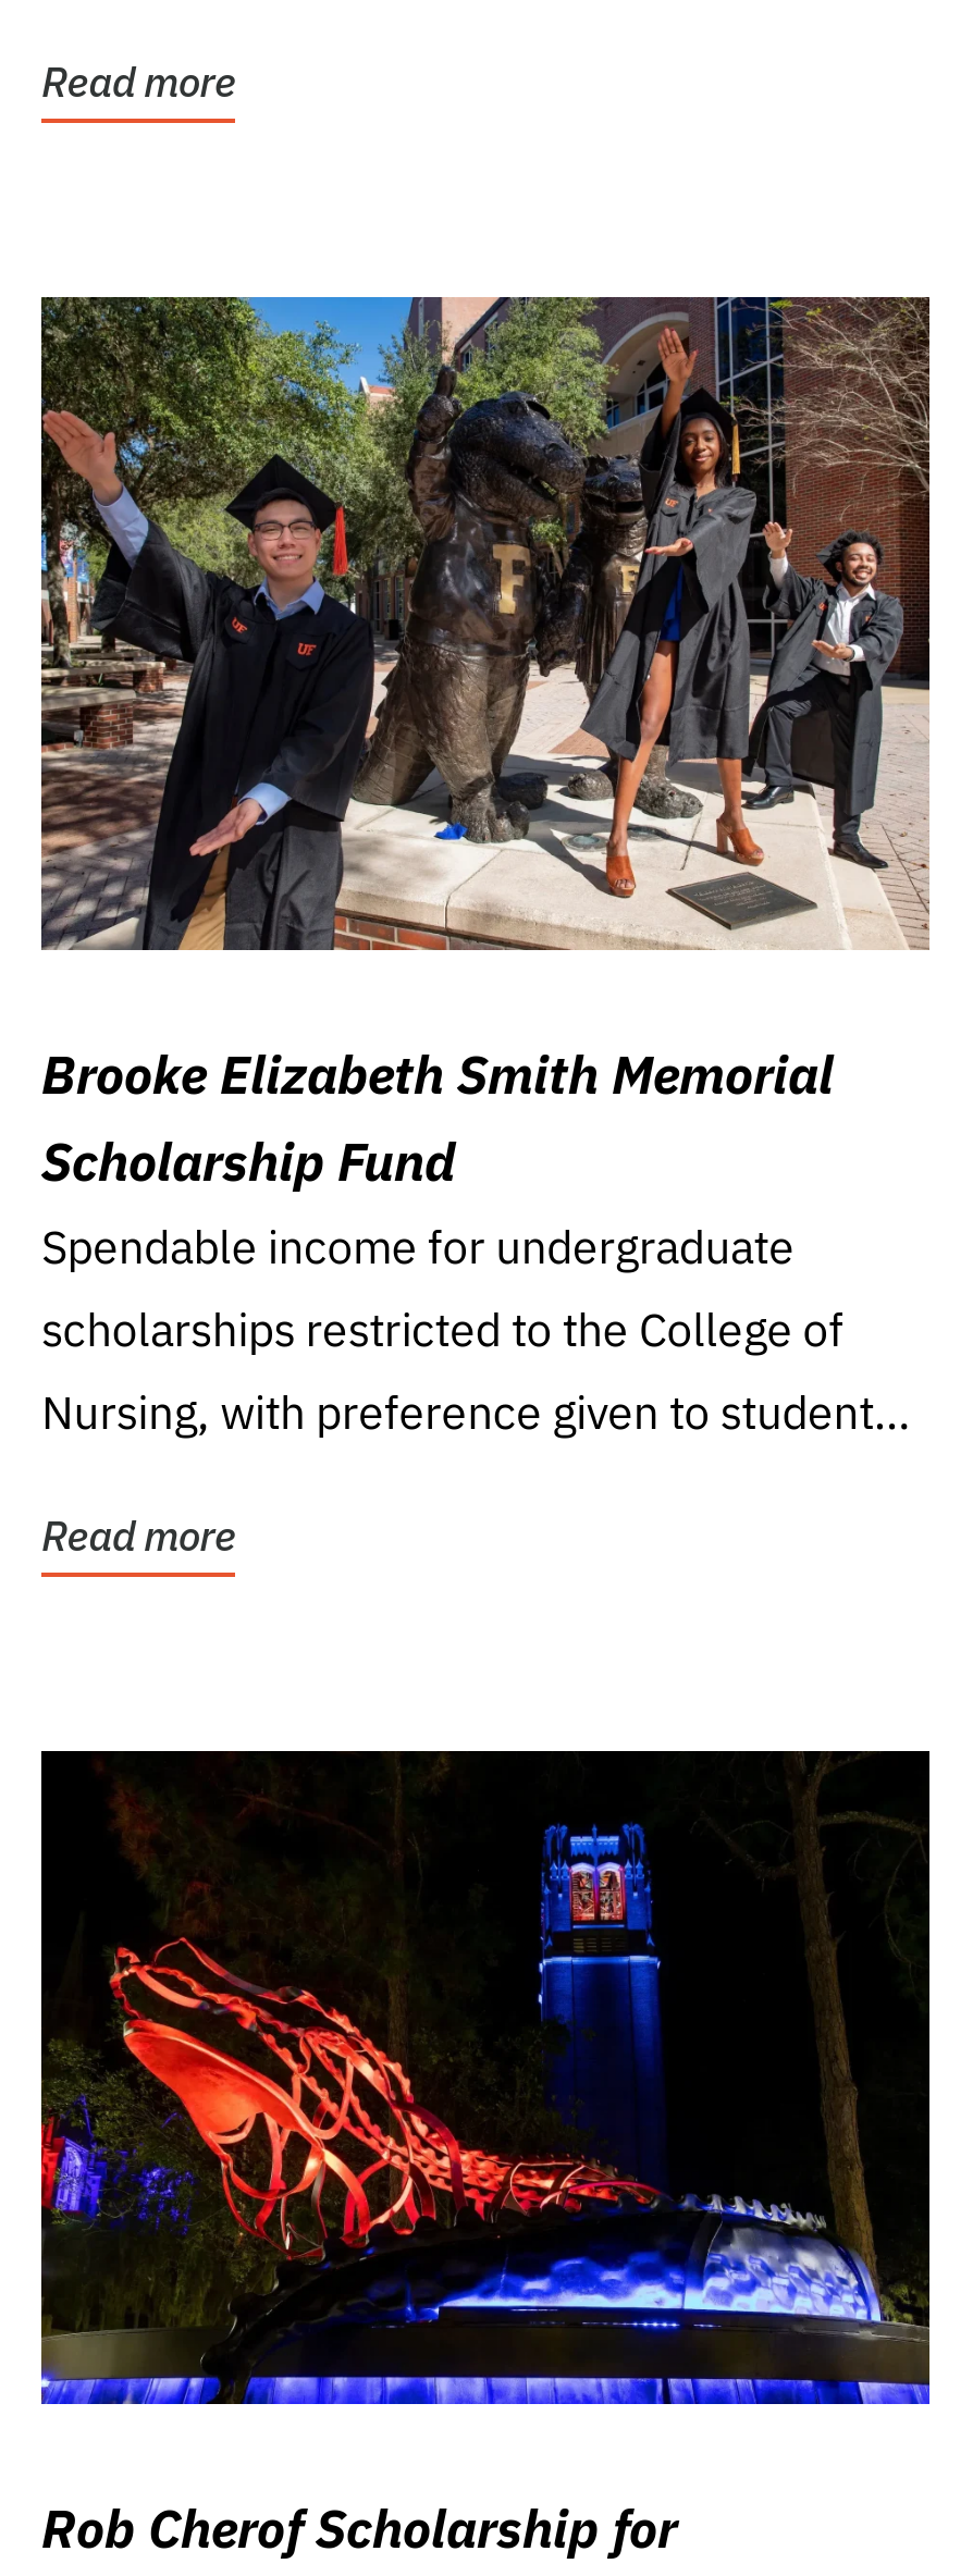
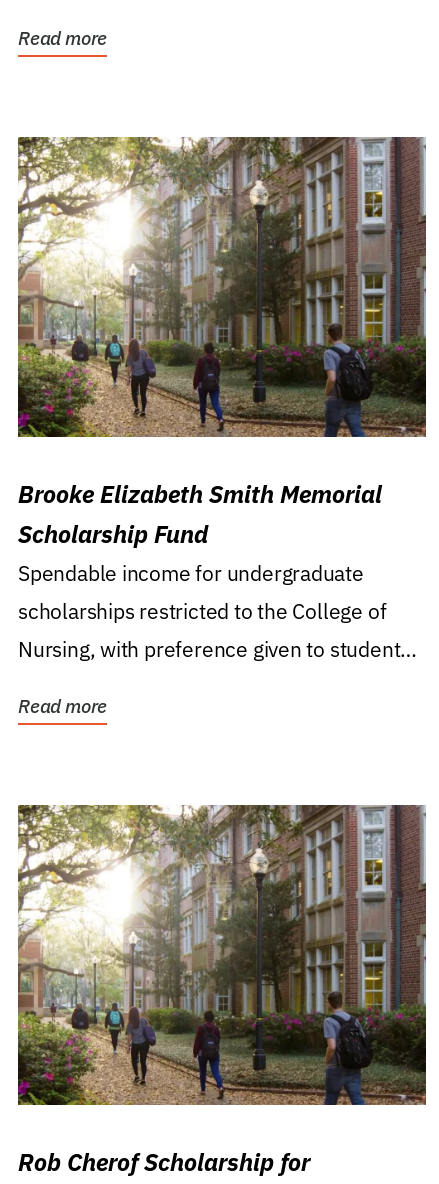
- [image]
+ [image]

- [image]
+ [image]
